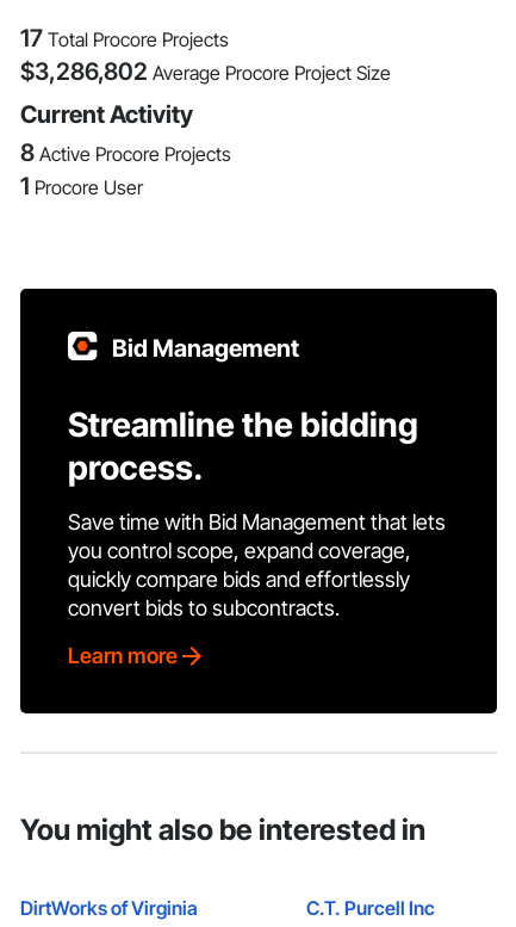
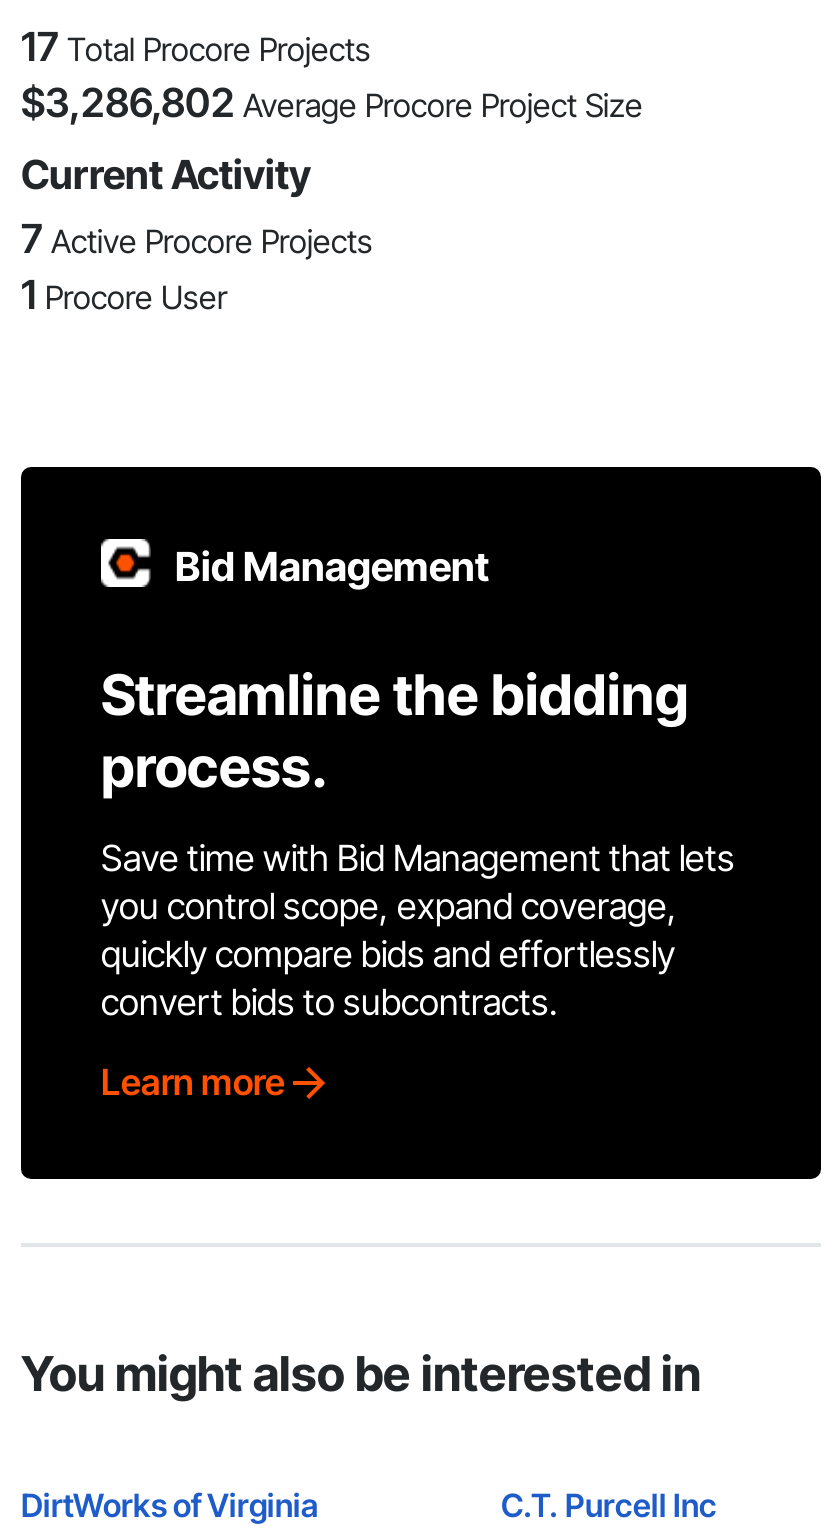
- 8 Active Procore Projects
+ 7 Active Procore Projects
